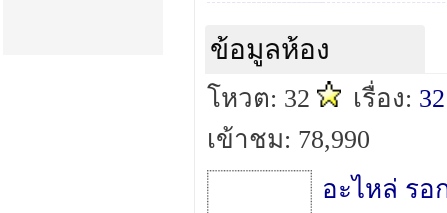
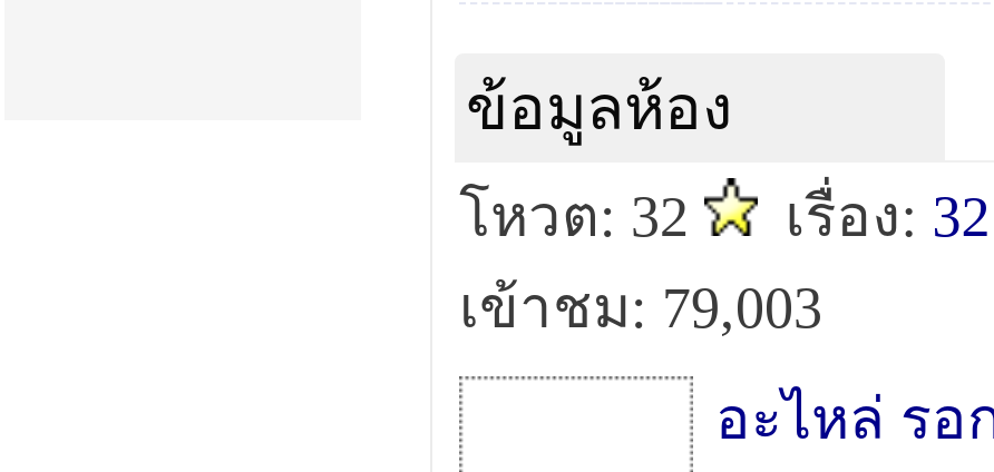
- เข้าชม: 78,990
+ เข้าชม: 79,003
